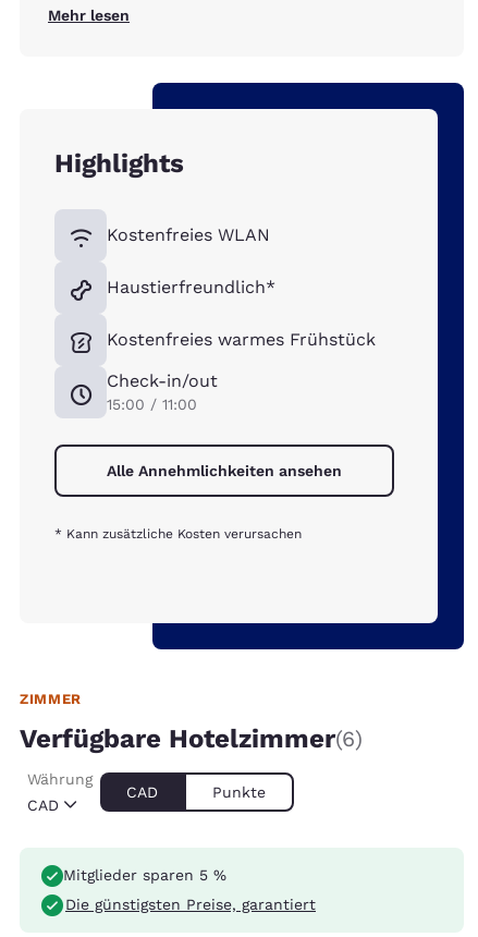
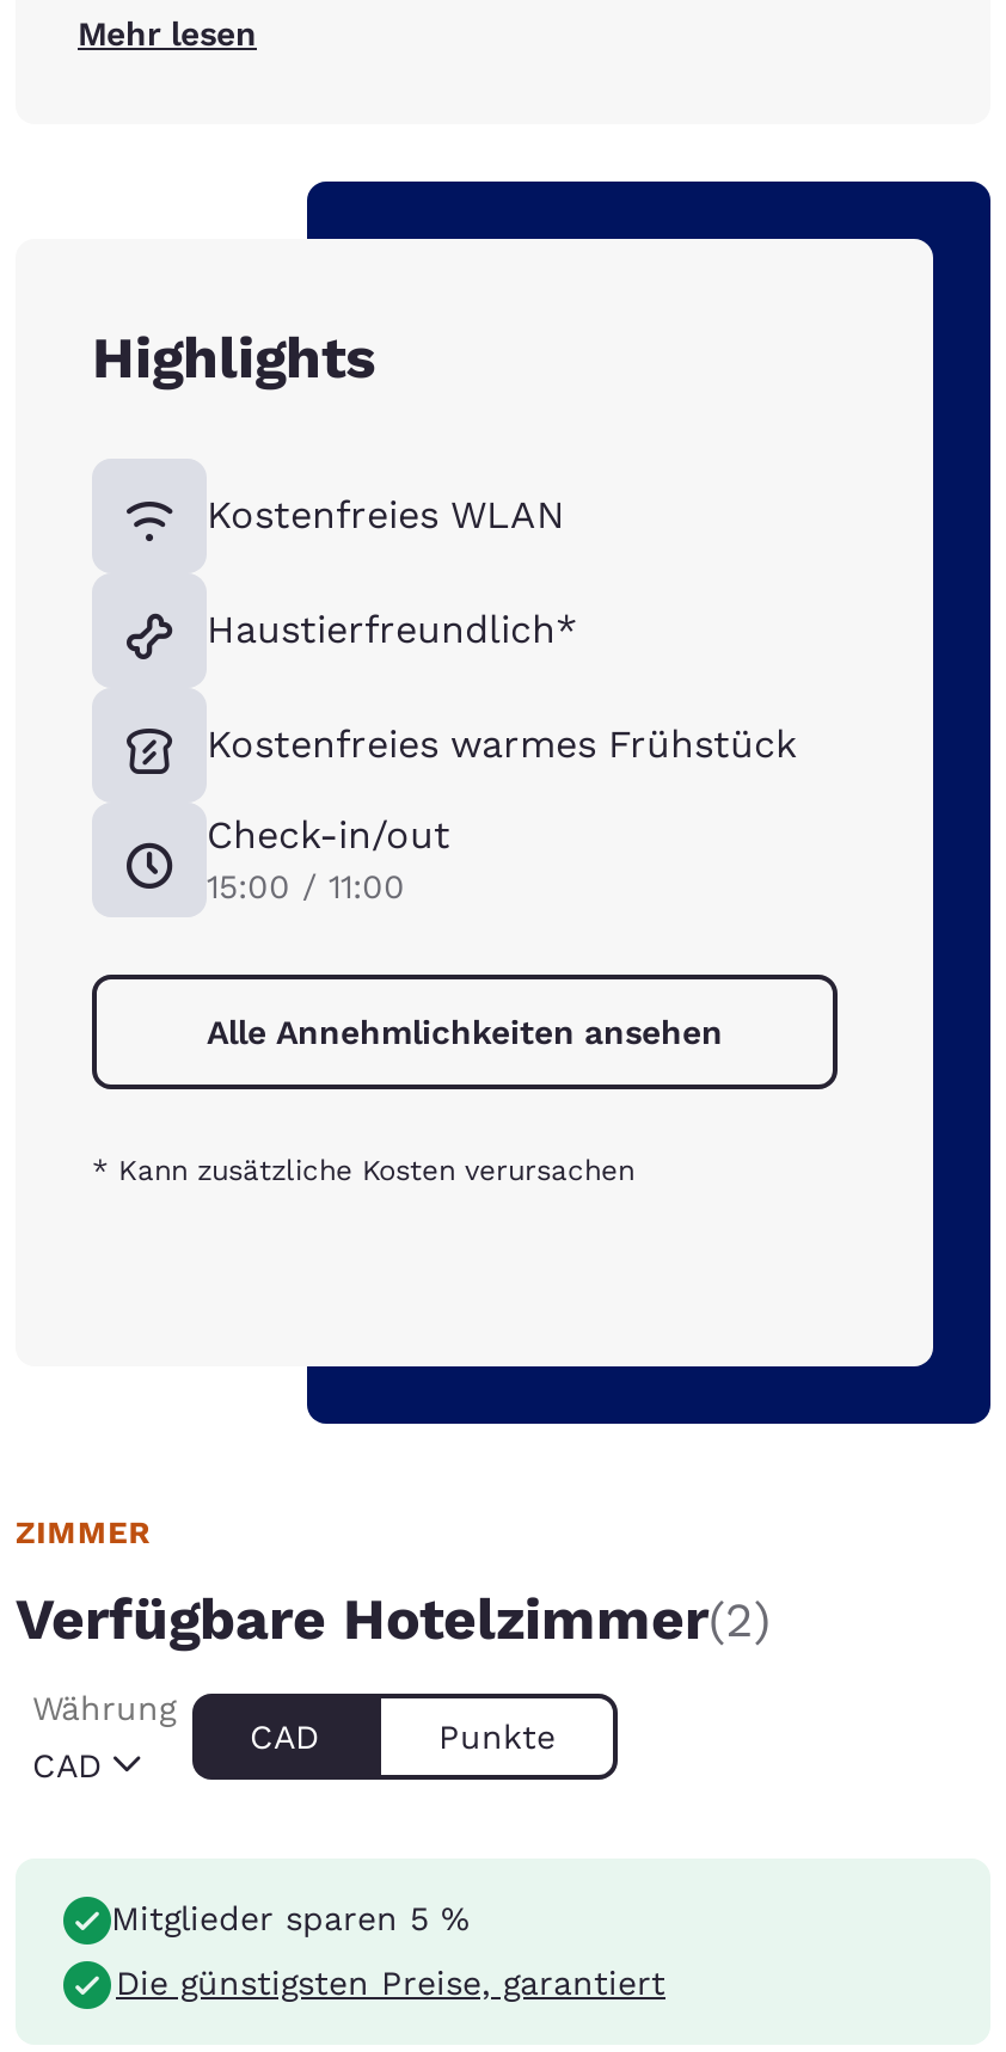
- Verfügbare Hotelzimmer(6)
+ Verfügbare Hotelzimmer(2)
